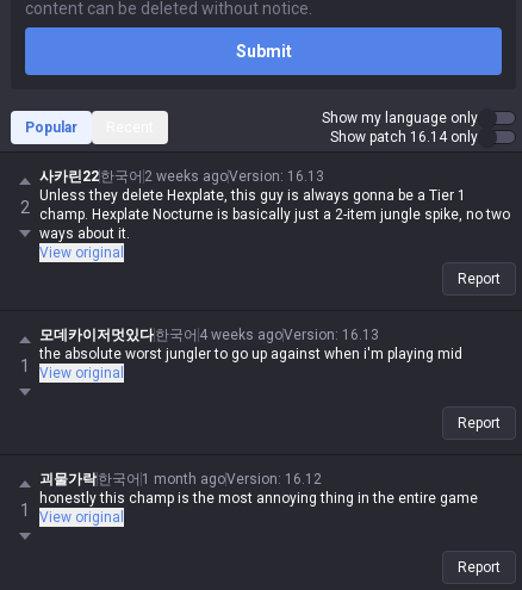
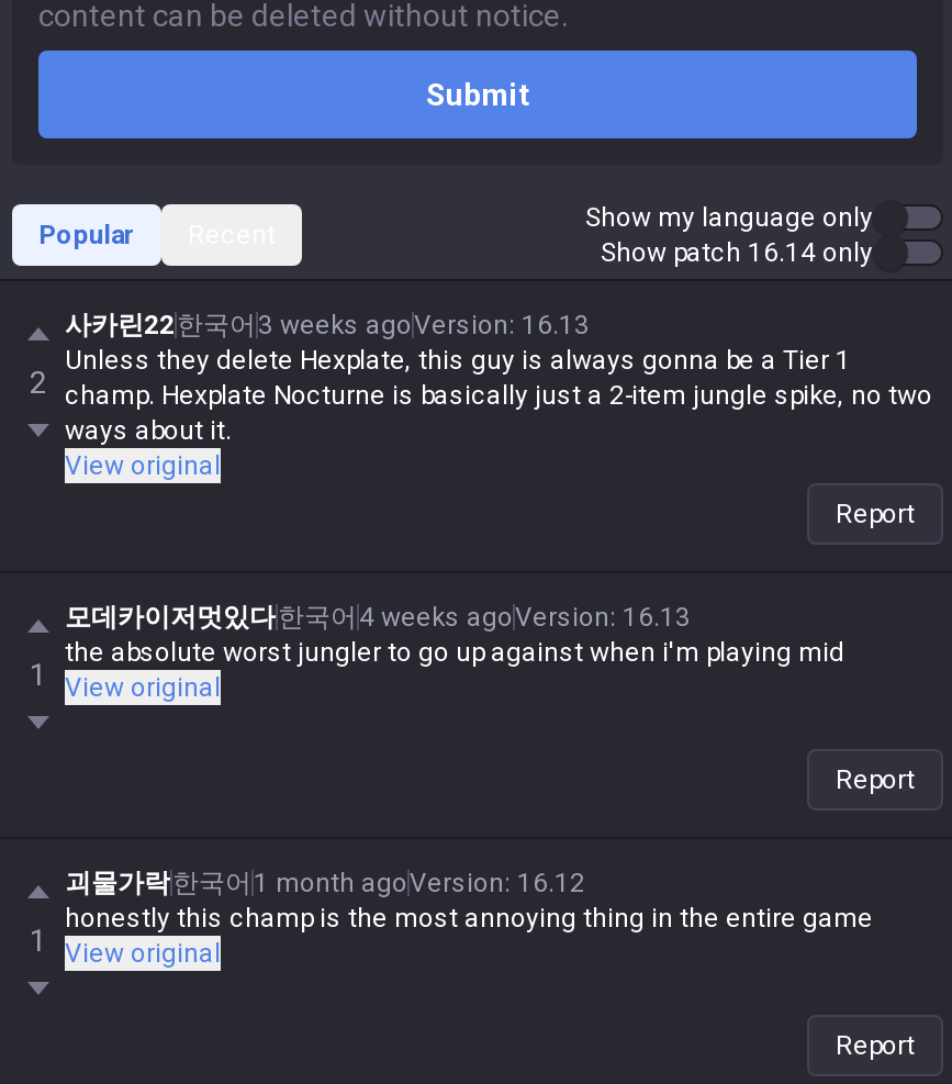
- 사카린22 한국어 2 weeks ago Version: 16.13
+ 사카린22 한국어 3 weeks ago Version: 16.13
